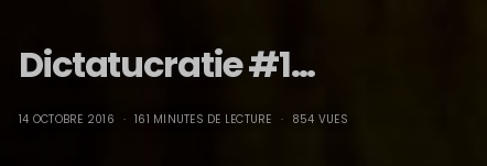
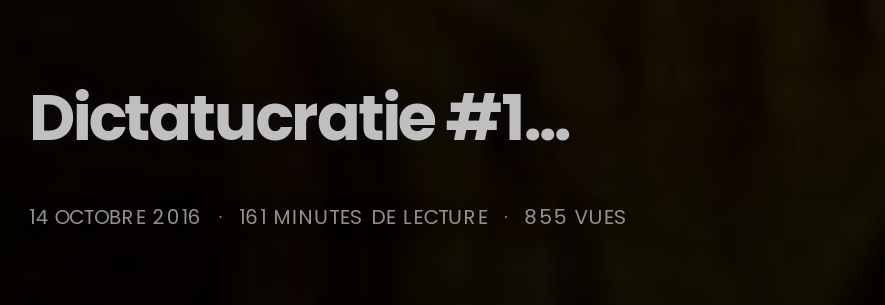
- 14 OCTOBRE 2016 161 MINUTES DE LECTURE 854 VUES
+ 14 OCTOBRE 2016 161 MINUTES DE LECTURE 855 VUES
